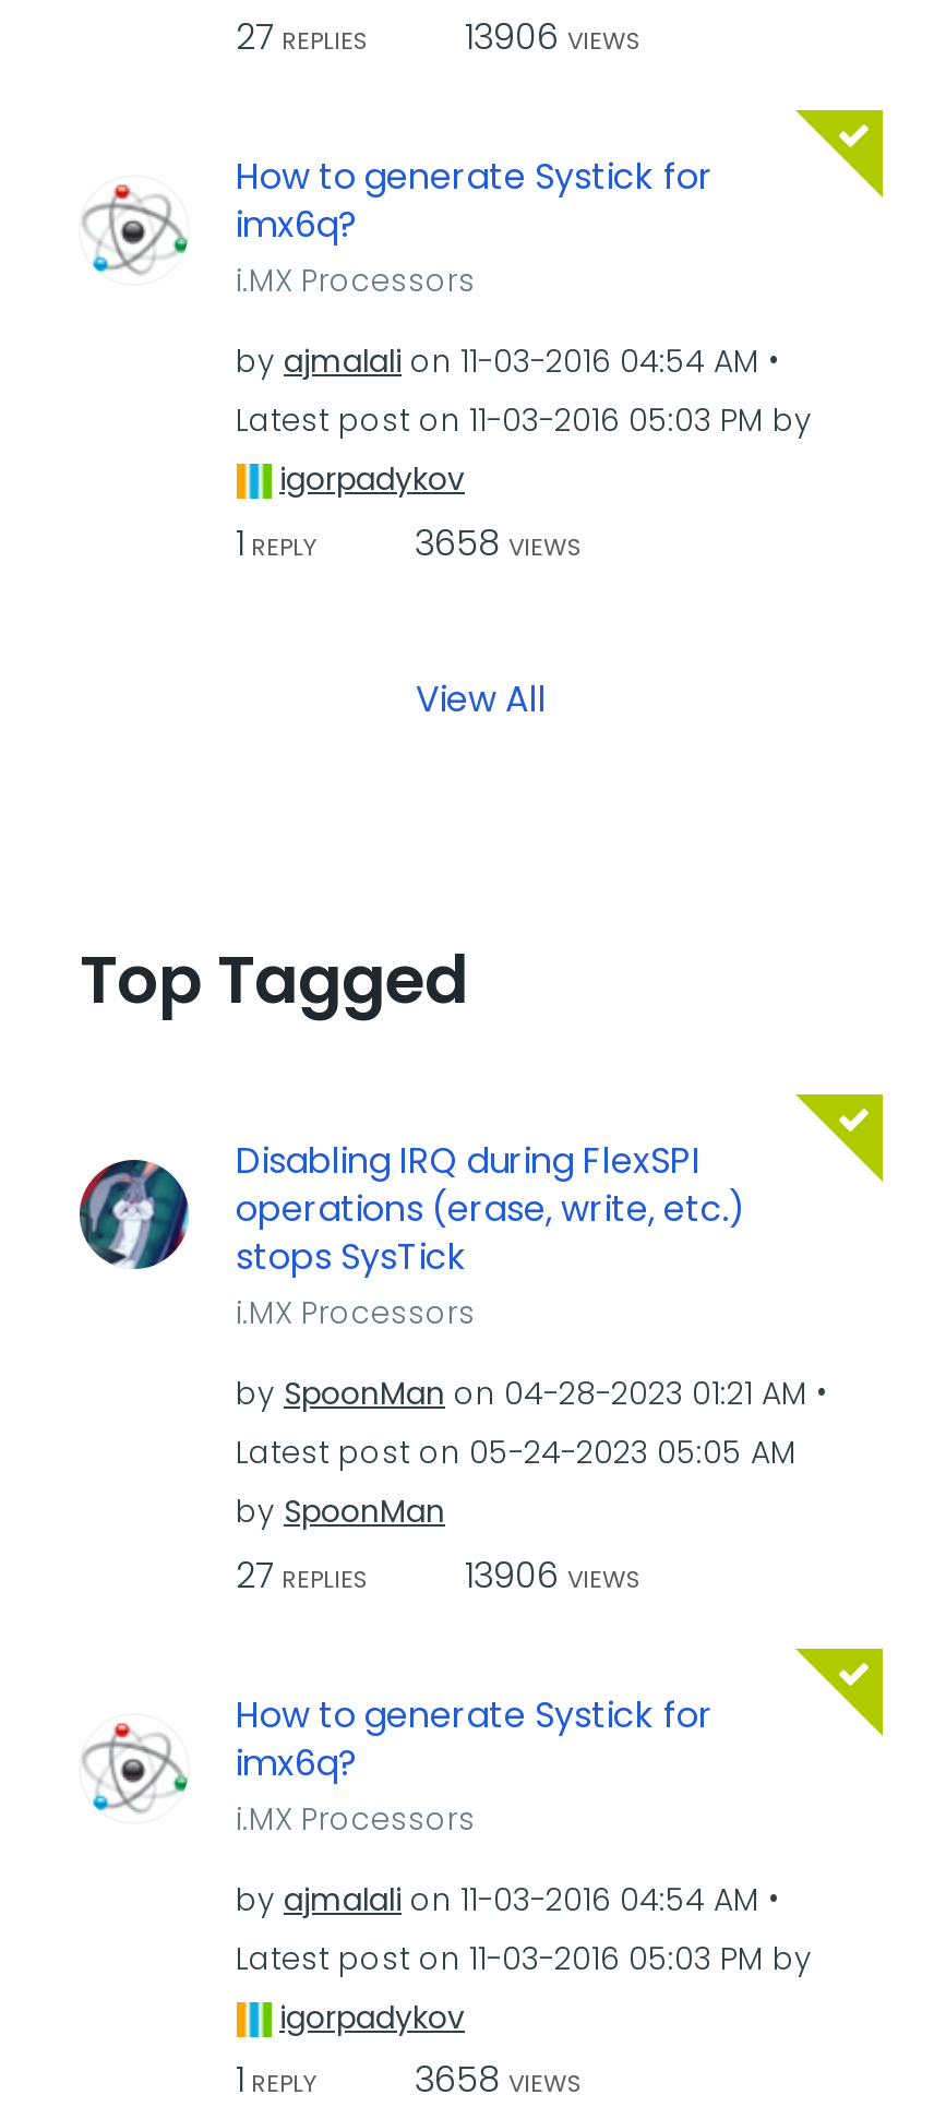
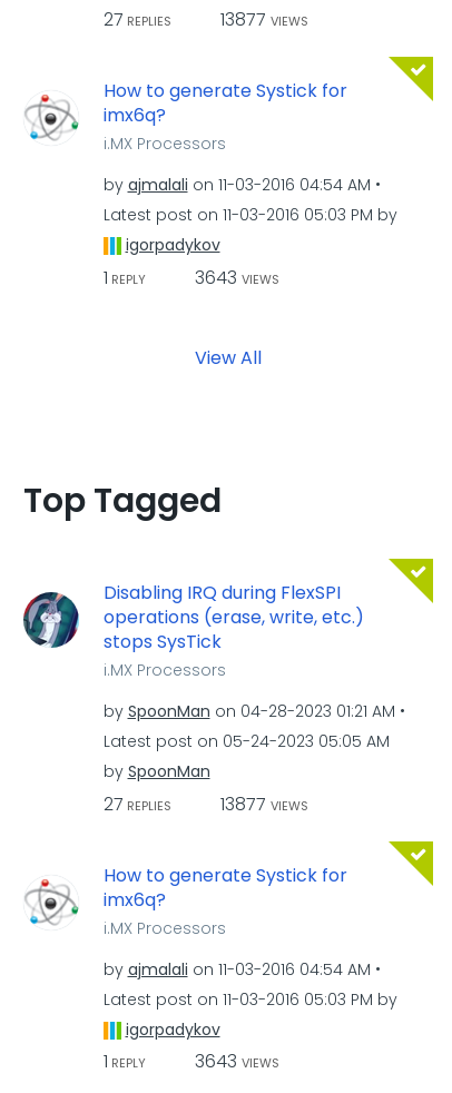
- 27 REPLIES 13906 VIEWS
+ 27 REPLIES 13877 VIEWS

- 1 REPLY 3658 VIEWS
+ 1 REPLY 3643 VIEWS

- 27 REPLIES 13906 VIEWS
+ 27 REPLIES 13877 VIEWS

- 1 REPLY 3658 VIEWS
+ 1 REPLY 3643 VIEWS
